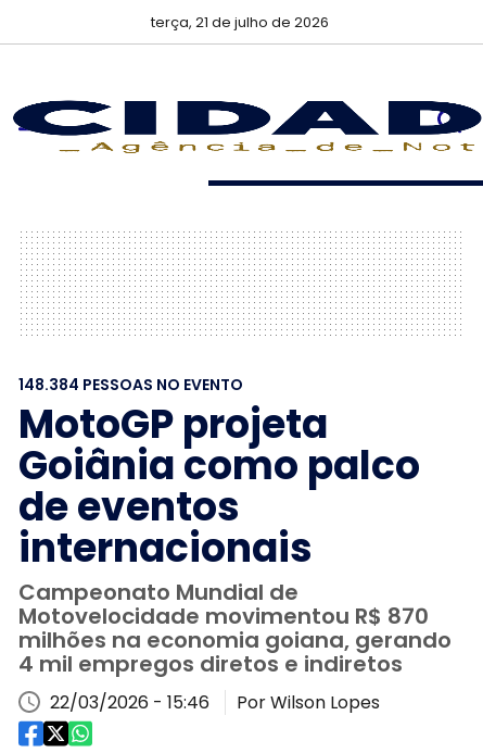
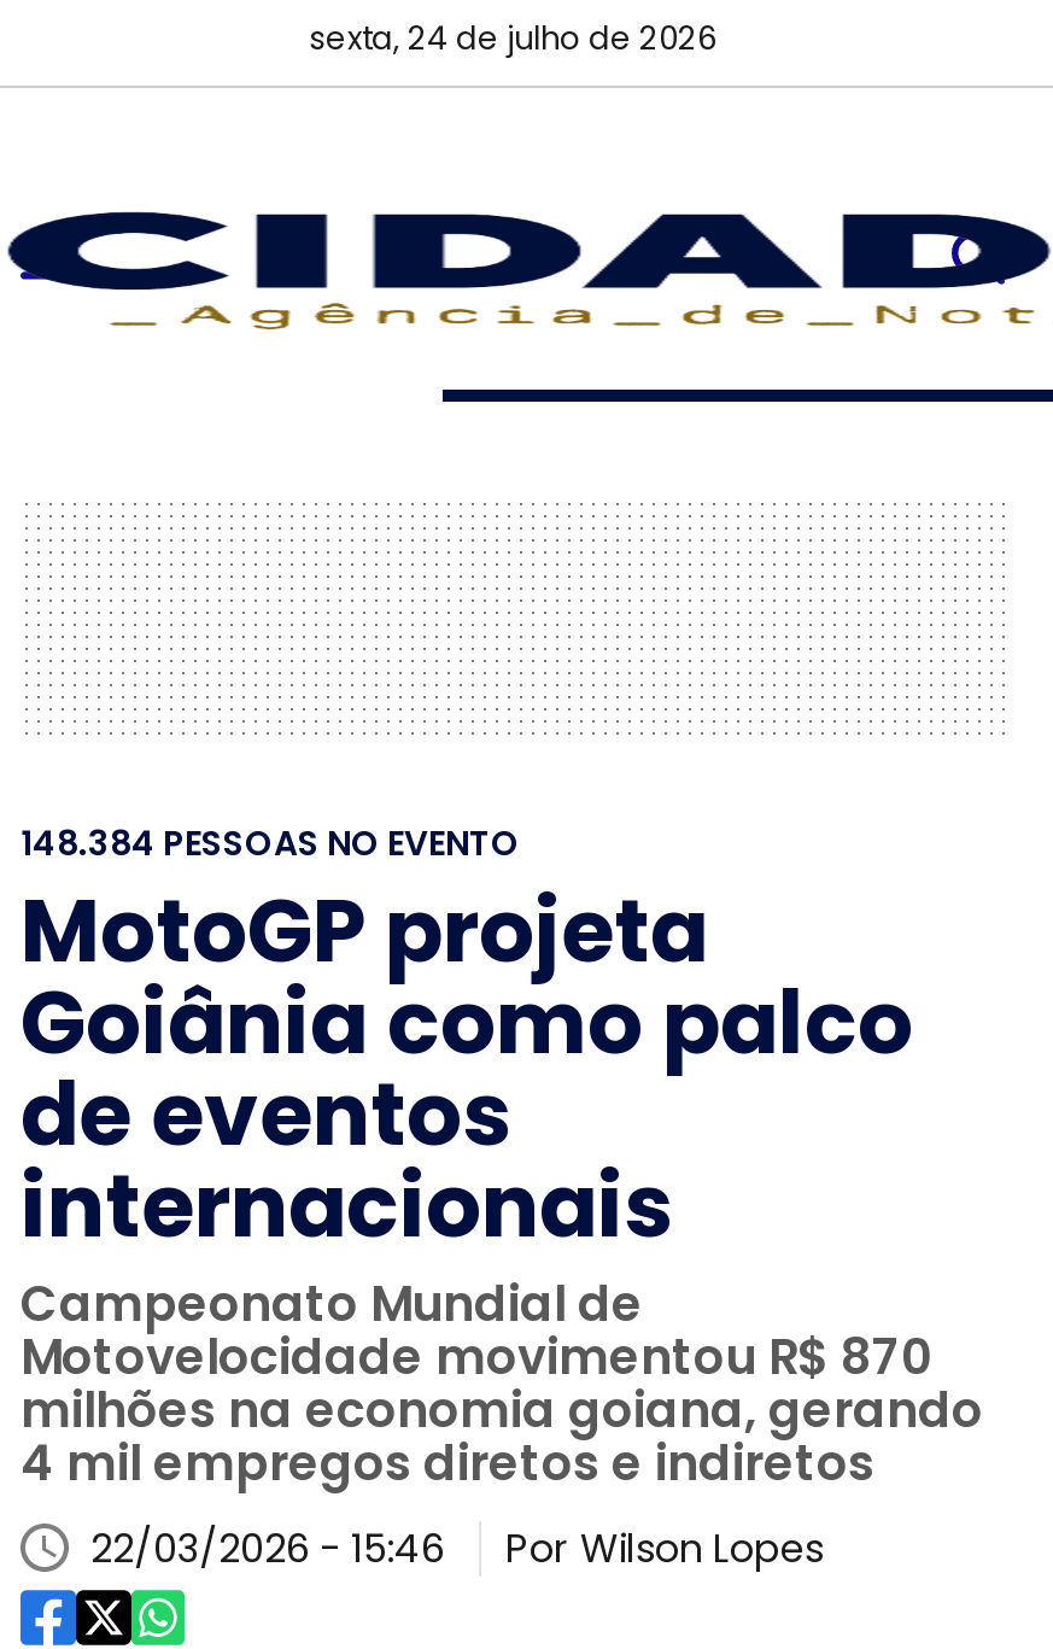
- terça, 21 de julho de 2026
+ sexta, 24 de julho de 2026
